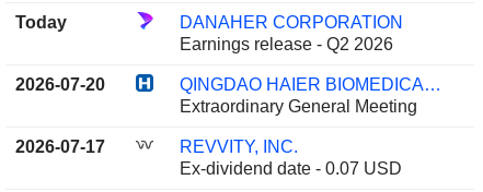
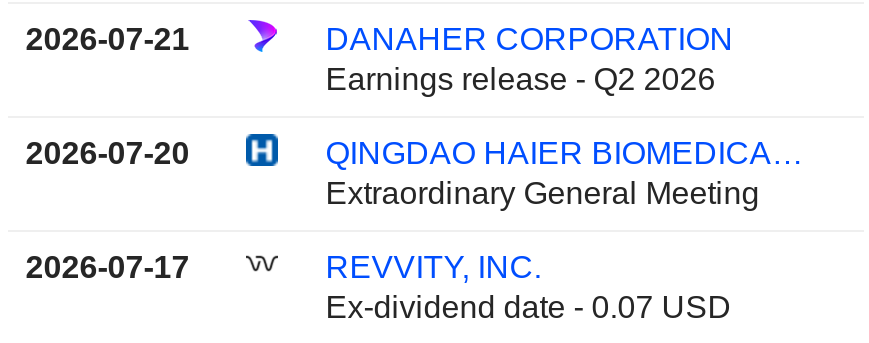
- Today
+ 2026-07-21
